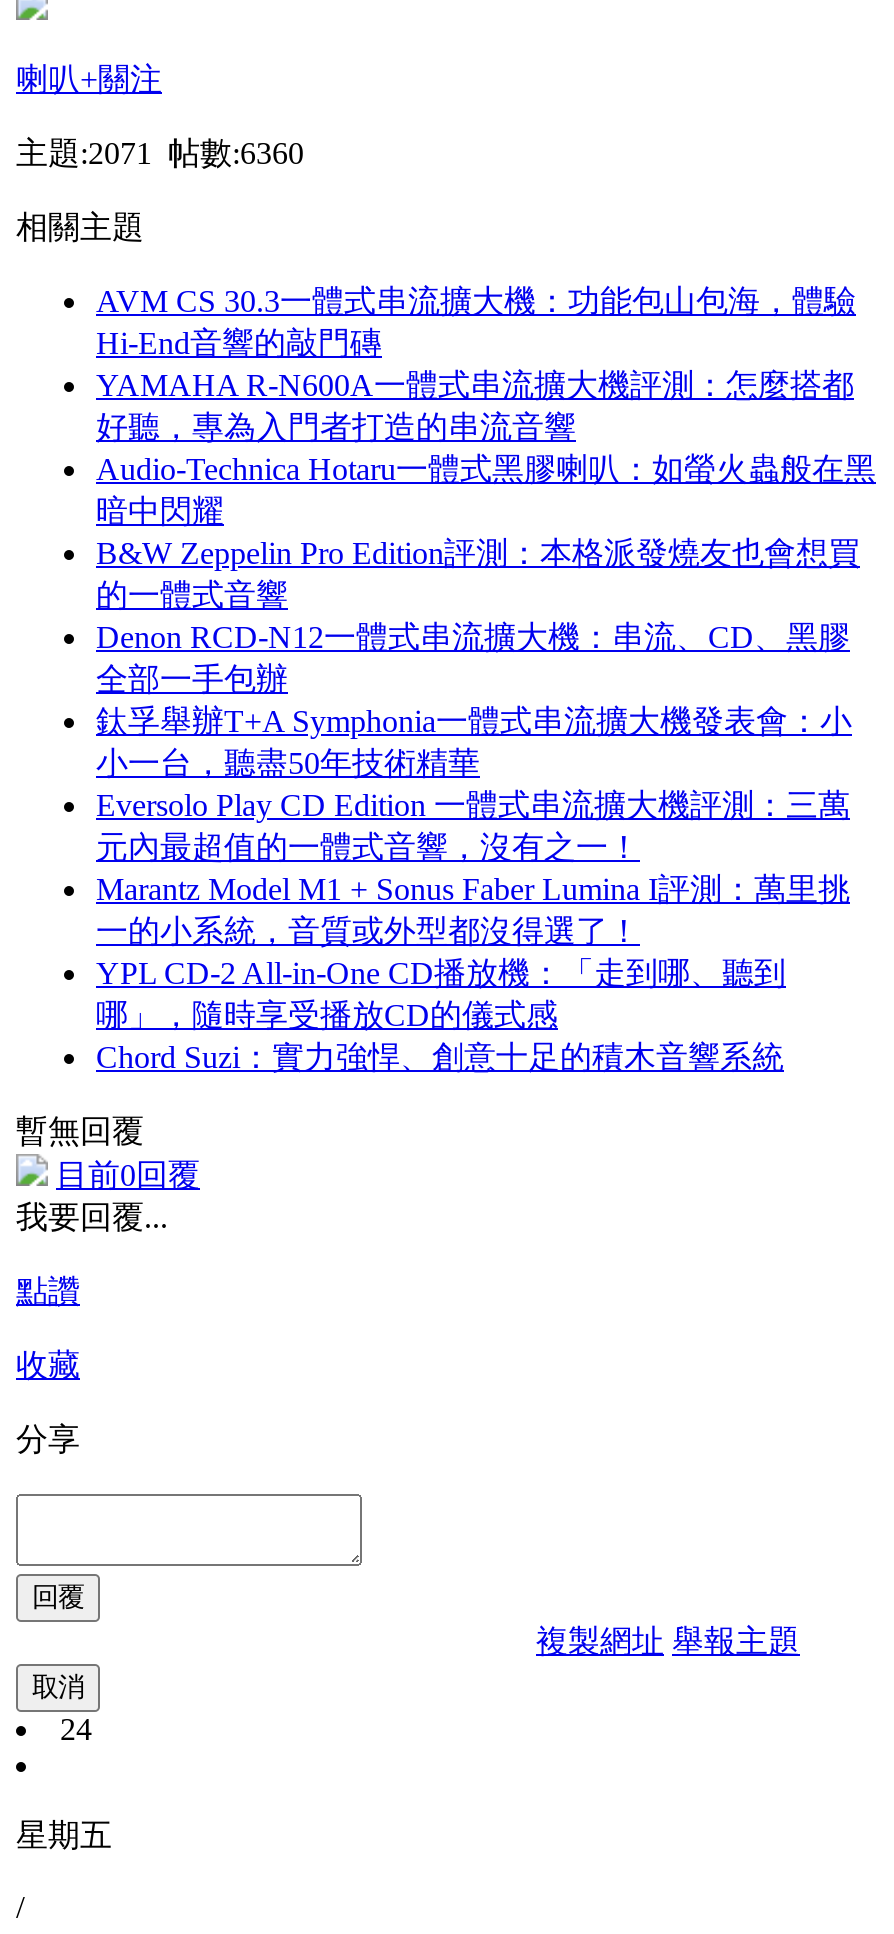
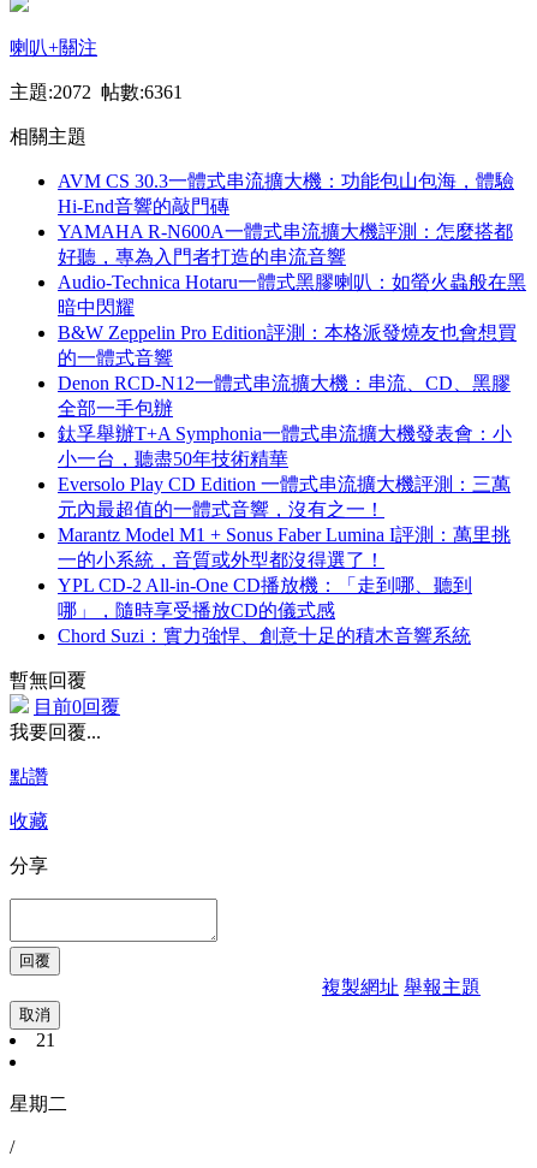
- 主題:2071 帖數:6360
+ 主題:2072 帖數:6361

- 24
+ 21

- 星期五
+ 星期二
